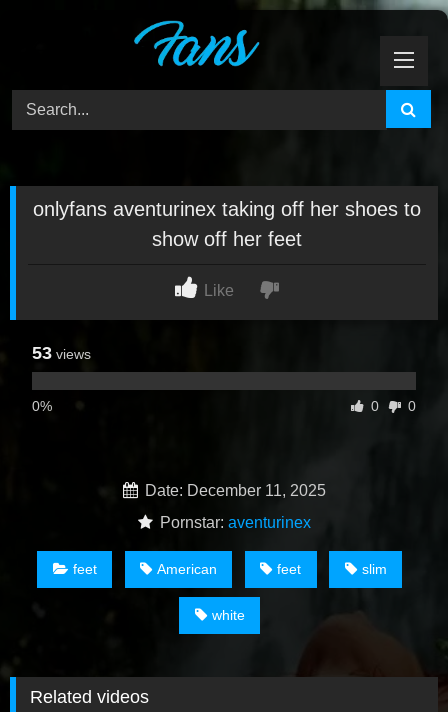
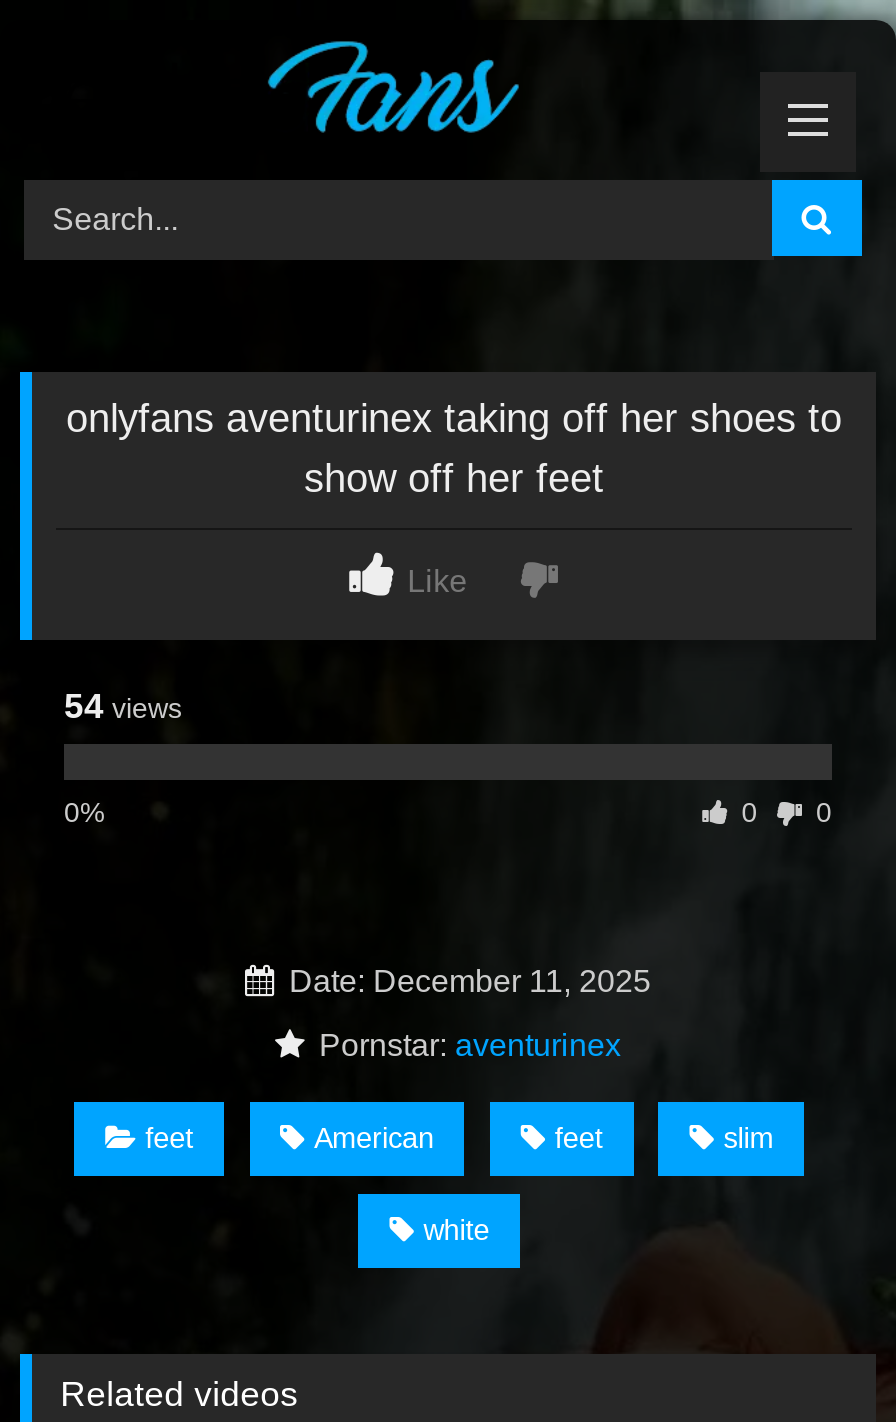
- 53 views
+ 54 views
